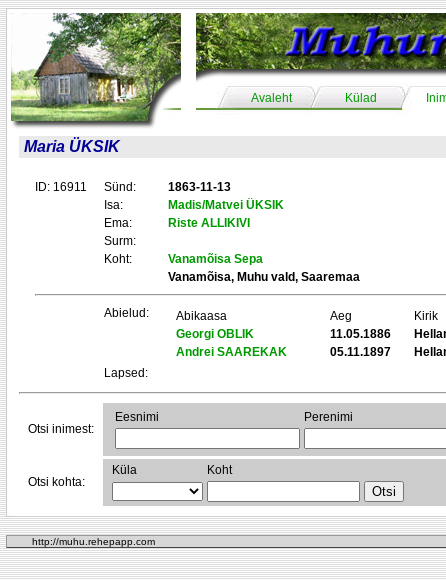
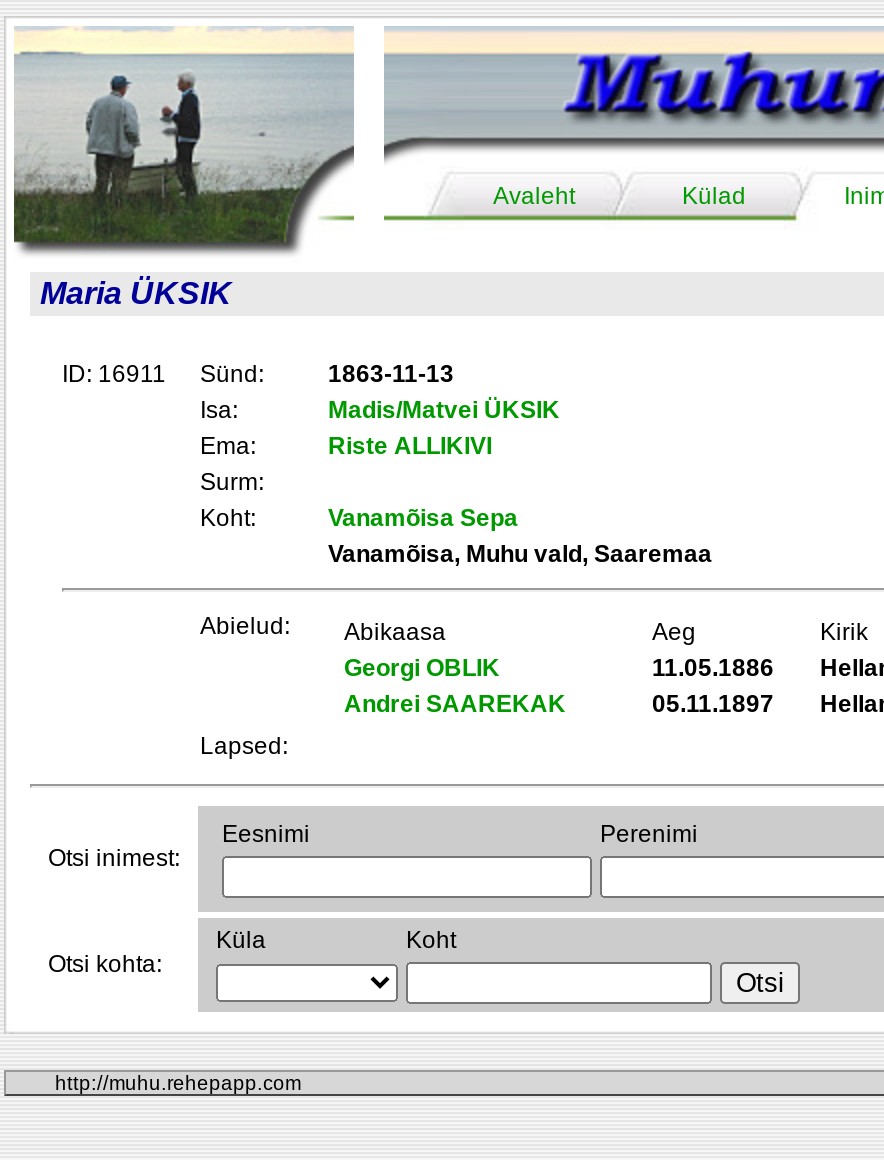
- [image]
+ [image]

- [image]
+ [image]
